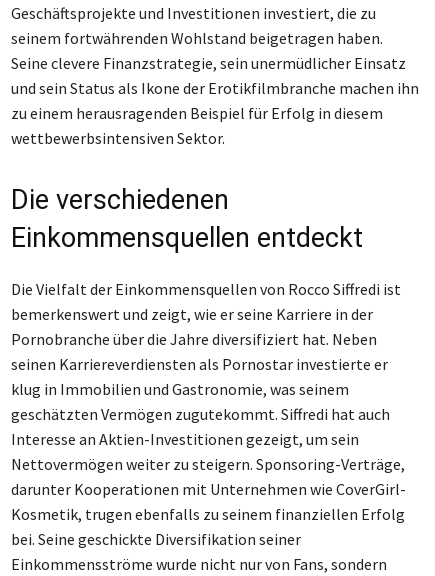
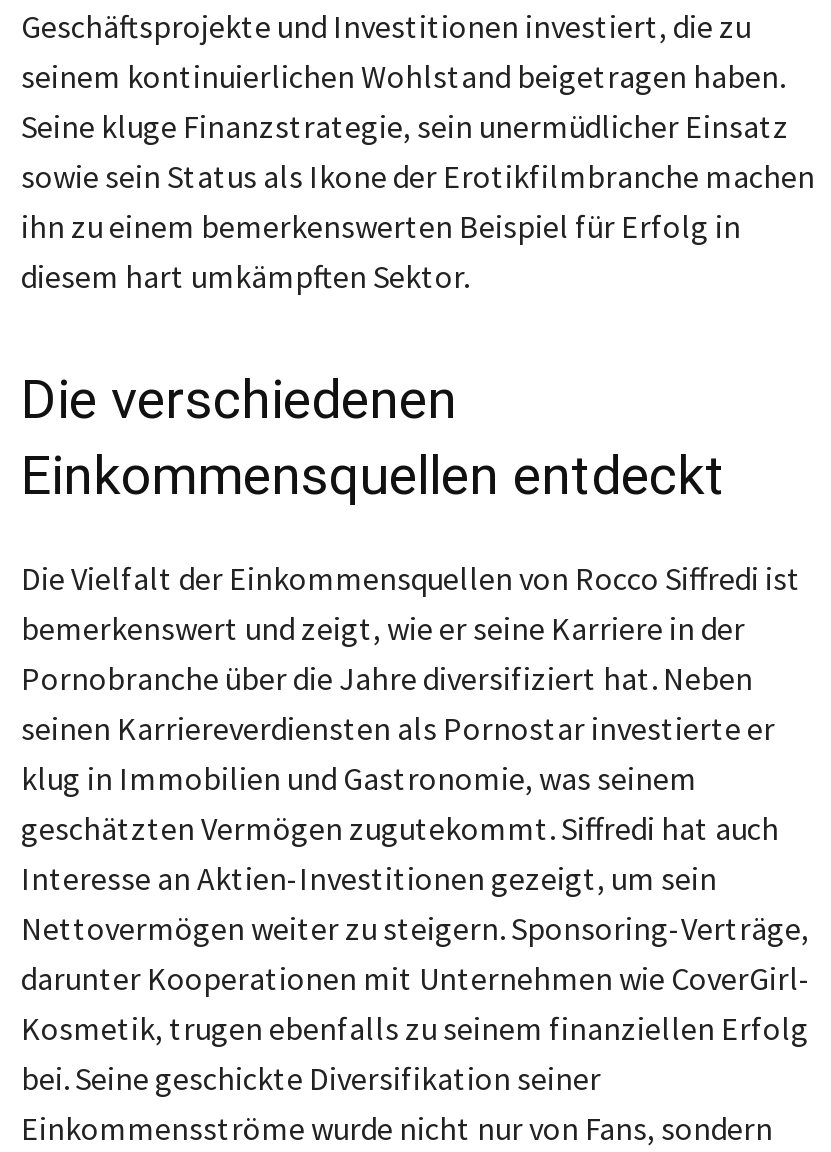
- seinem fortwährenden Wohlstand beigetragen haben.
- Seine clevere Finanzstrategie, sein unermüdlicher Einsatz
- und sein Status als Ikone der Erotikfilmbranche machen ihn
- zu einem herausragenden Beispiel für Erfolg in diesem
- wettbewerbsintensiven Sektor.
+ seinem kontinuierlichen Wohlstand beigetragen haben.
+ Seine kluge Finanzstrategie, sein unermüdlicher Einsatz
+ sowie sein Status als Ikone der Erotikfilmbranche machen
+ ihn zu einem bemerkenswerten Beispiel für Erfolg in
+ diesem hart umkämpften Sektor.
